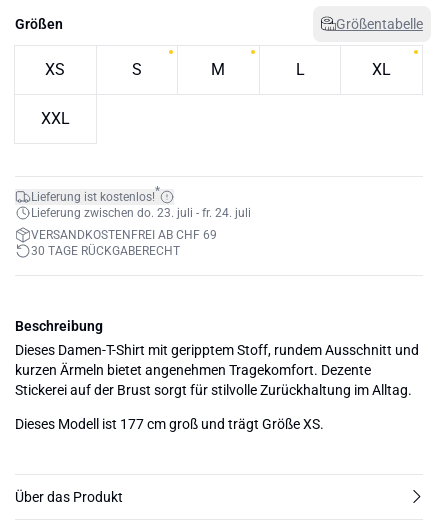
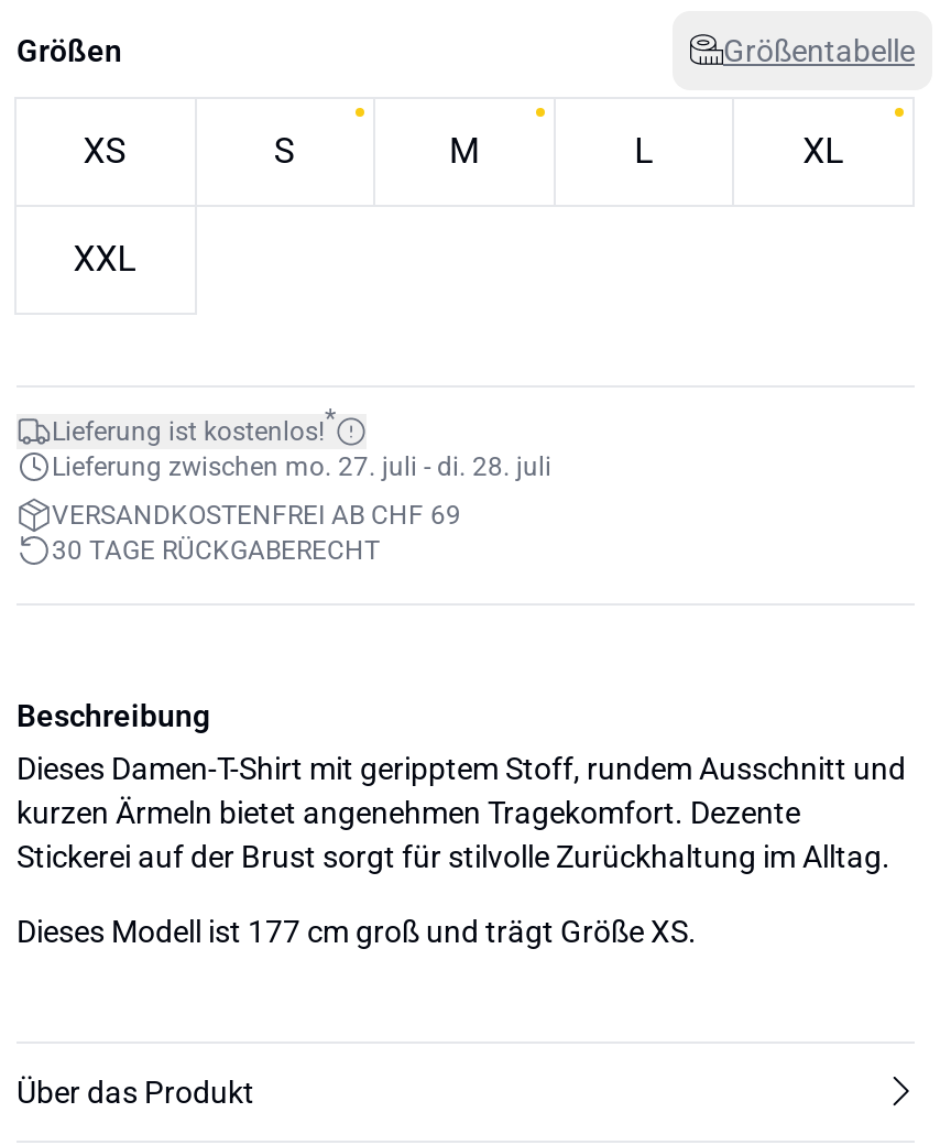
- Lieferung zwischen do. 23. juli - fr. 24. juli
+ Lieferung zwischen mo. 27. juli - di. 28. juli
